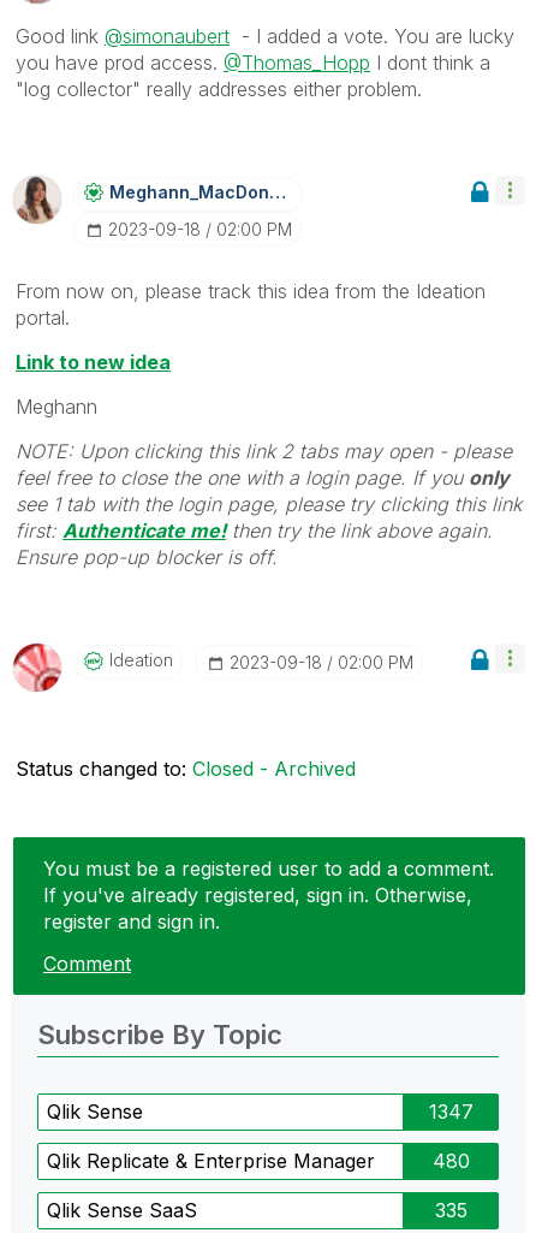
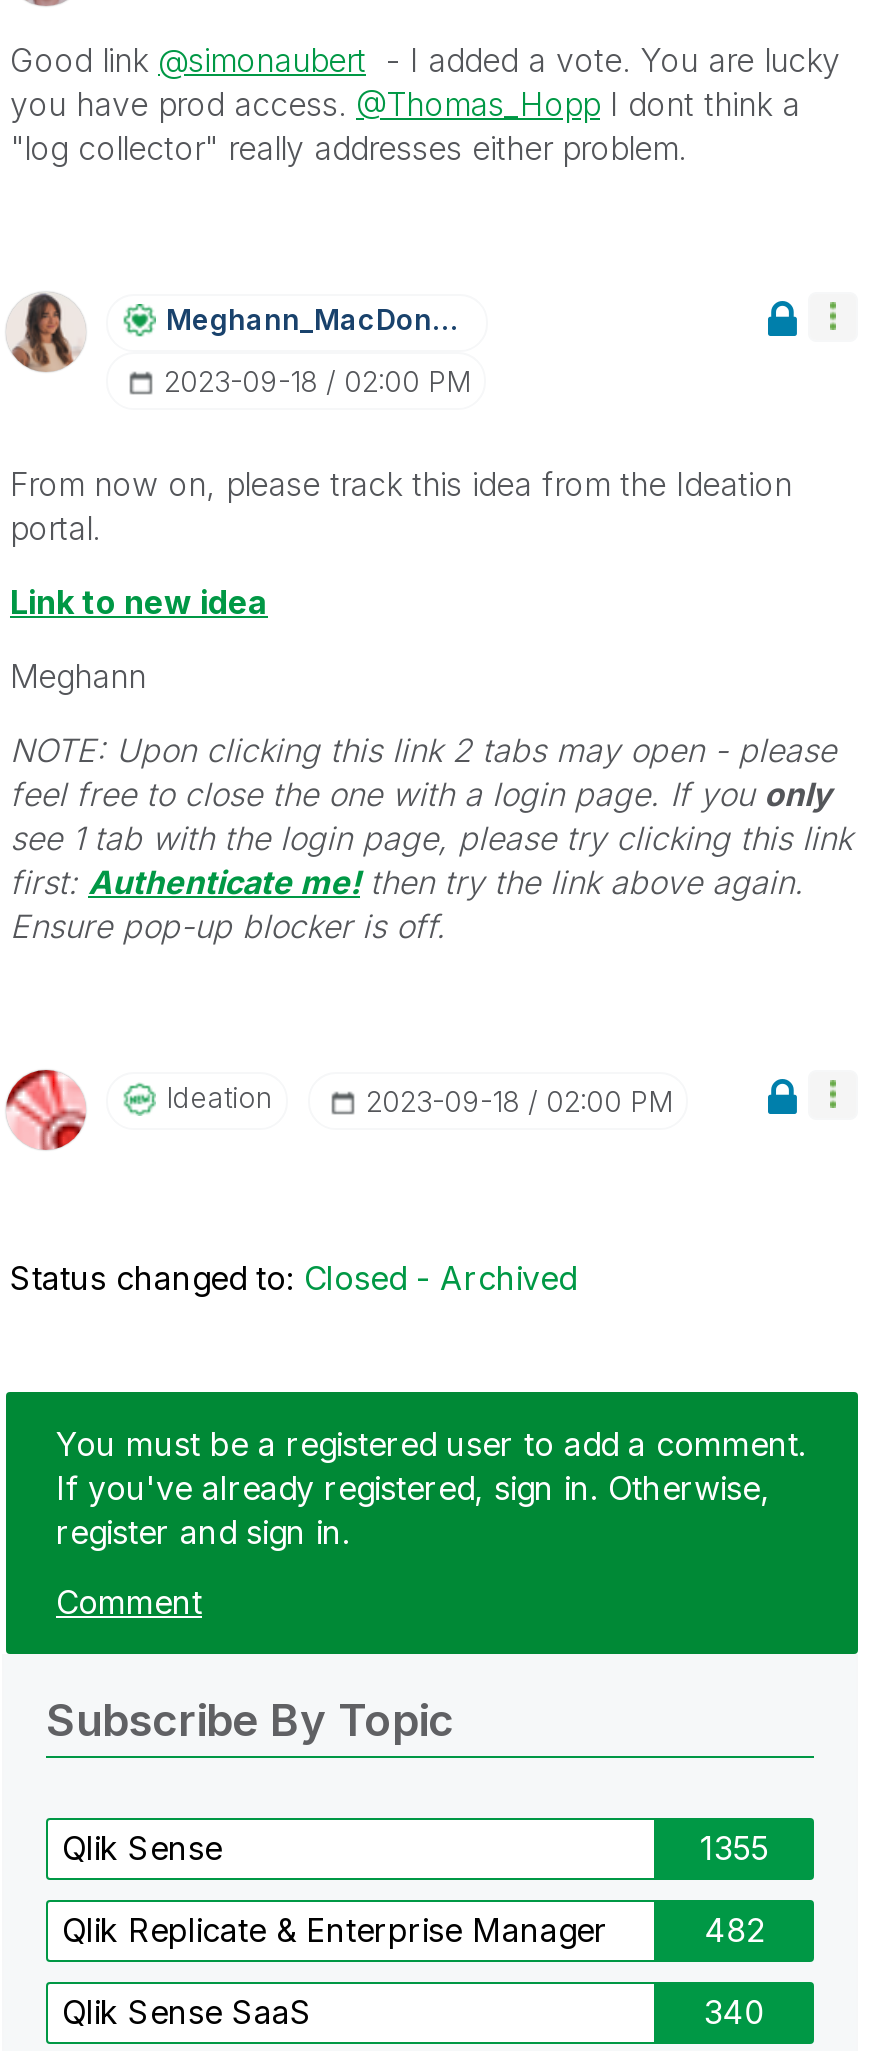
- 1347
+ 1355

- 480
+ 482

- 335
+ 340
